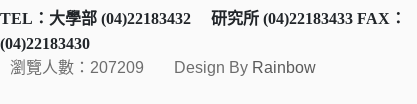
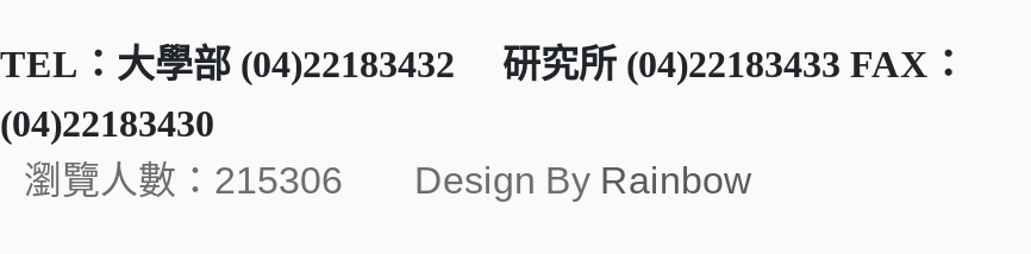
- 瀏覽人數：207209 Design By Rainbow
+ 瀏覽人數：215306 Design By Rainbow
